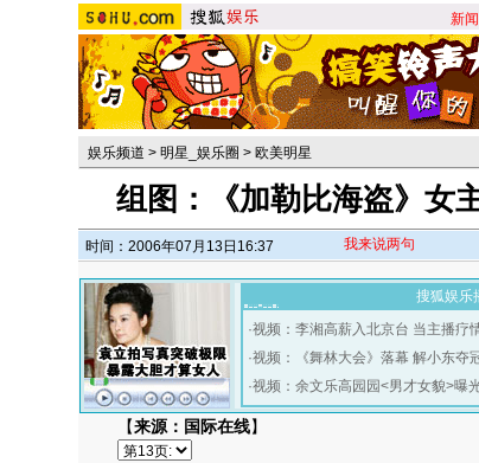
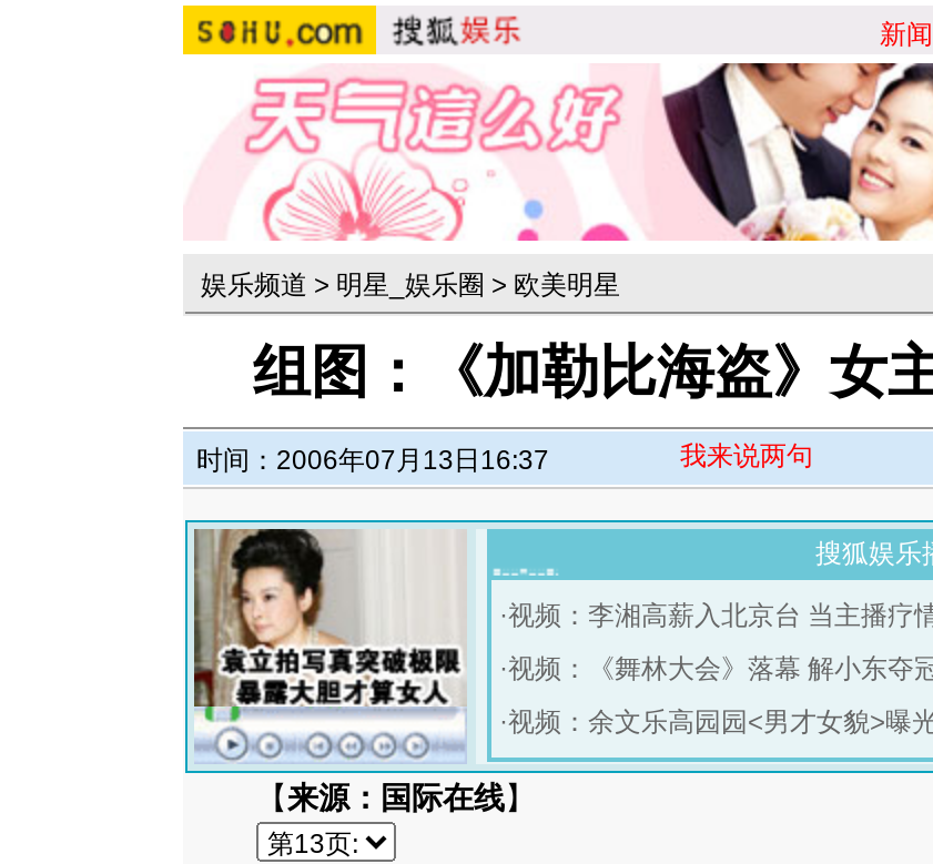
- [image]
+ [image]
